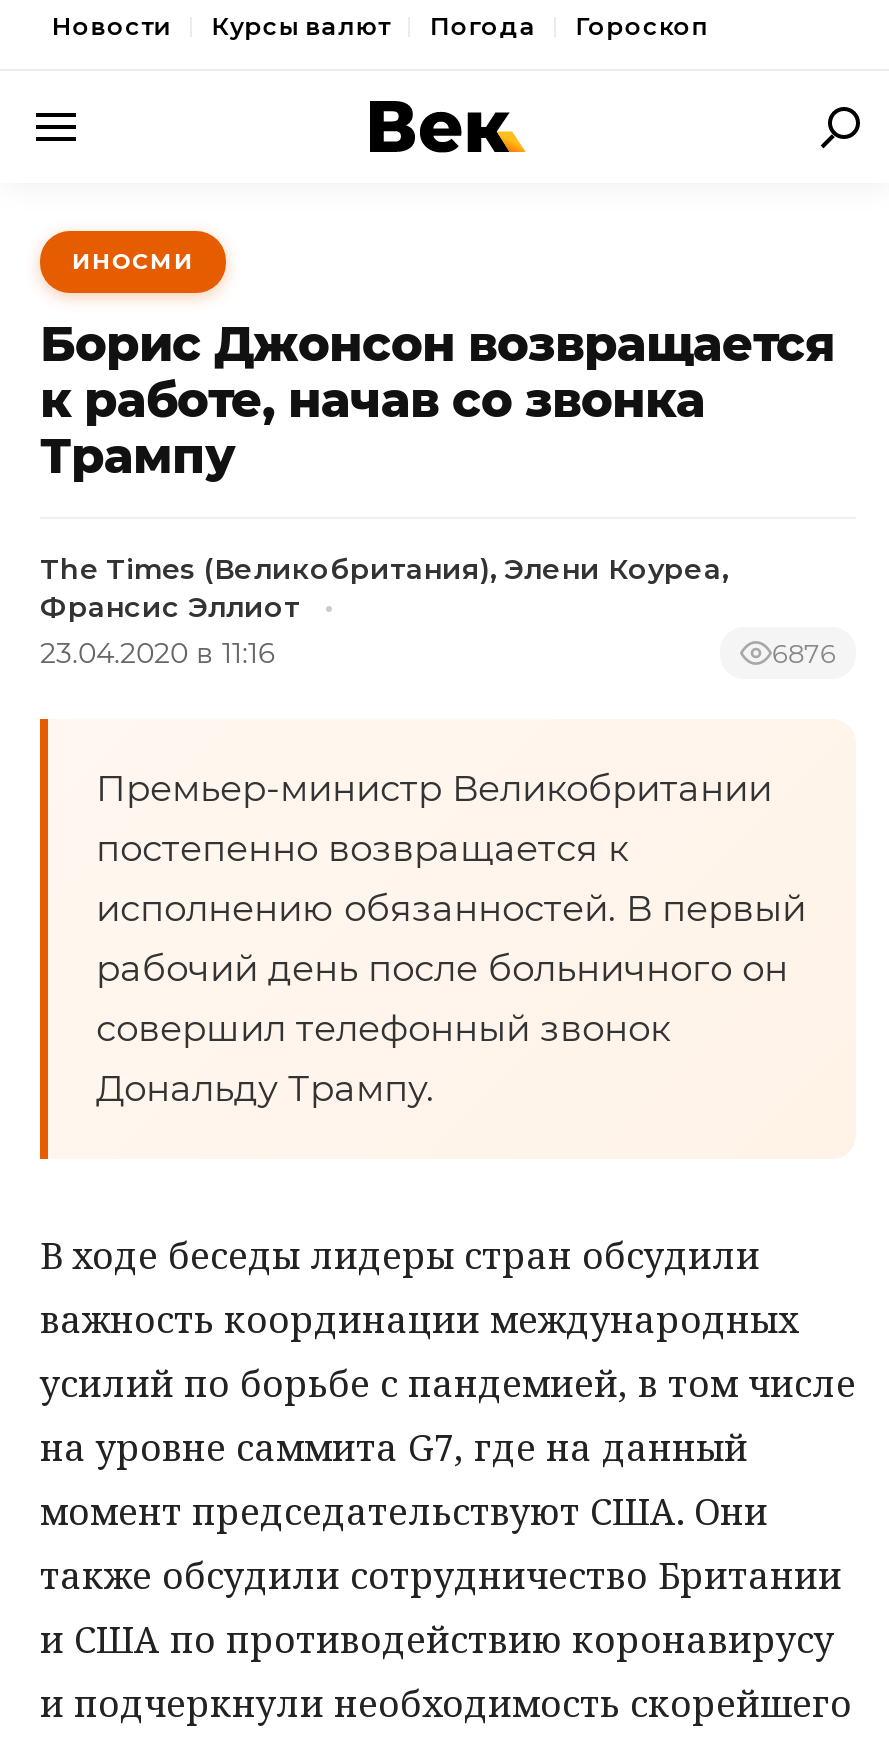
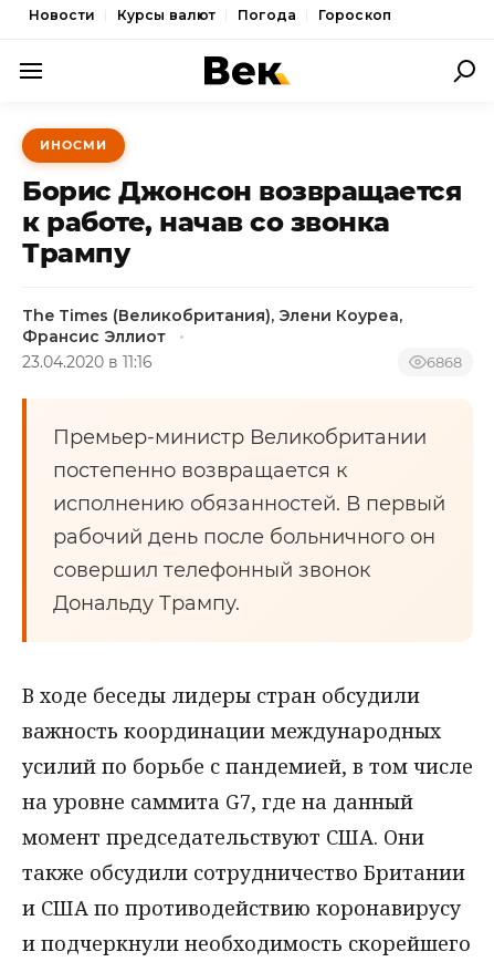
- 6876
+ 6868
